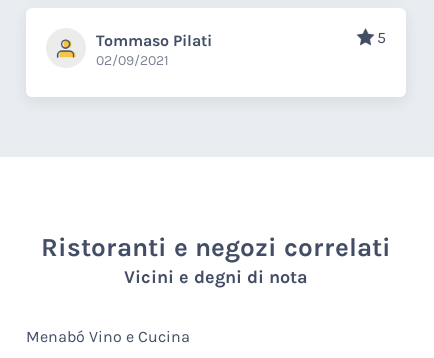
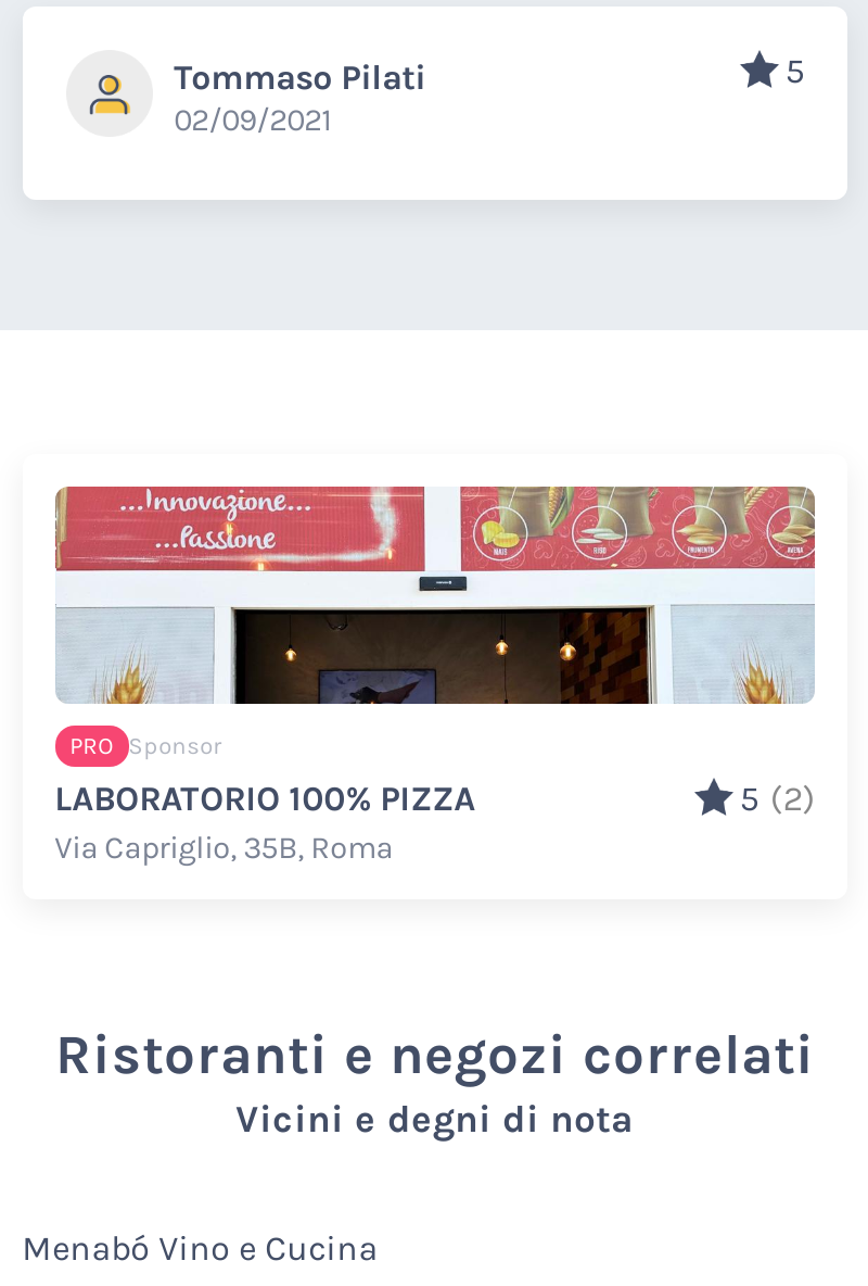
+ [image]
+ PRO Sponsor
+ LABORATORIO 100% PIZZA
+ 5 (2)
+ Via Capriglio, 35B, Roma
